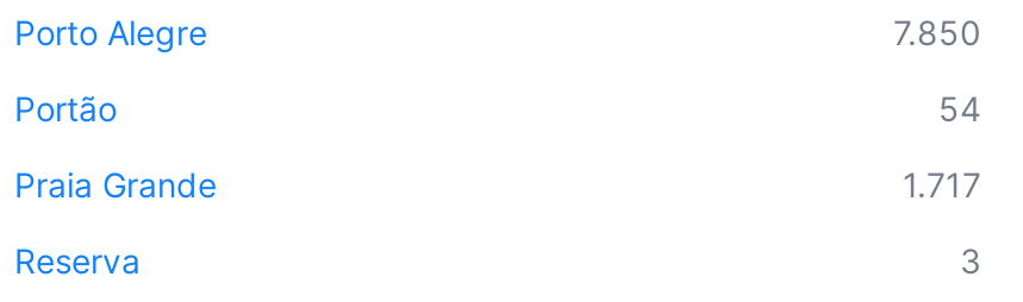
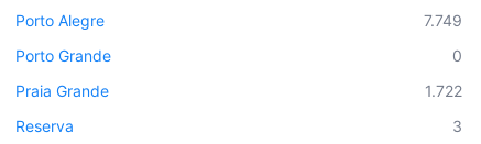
- 7.850
+ 7.749

- Portão
- 54
+ Porto Grande
+ 0

- 1.717
+ 1.722
